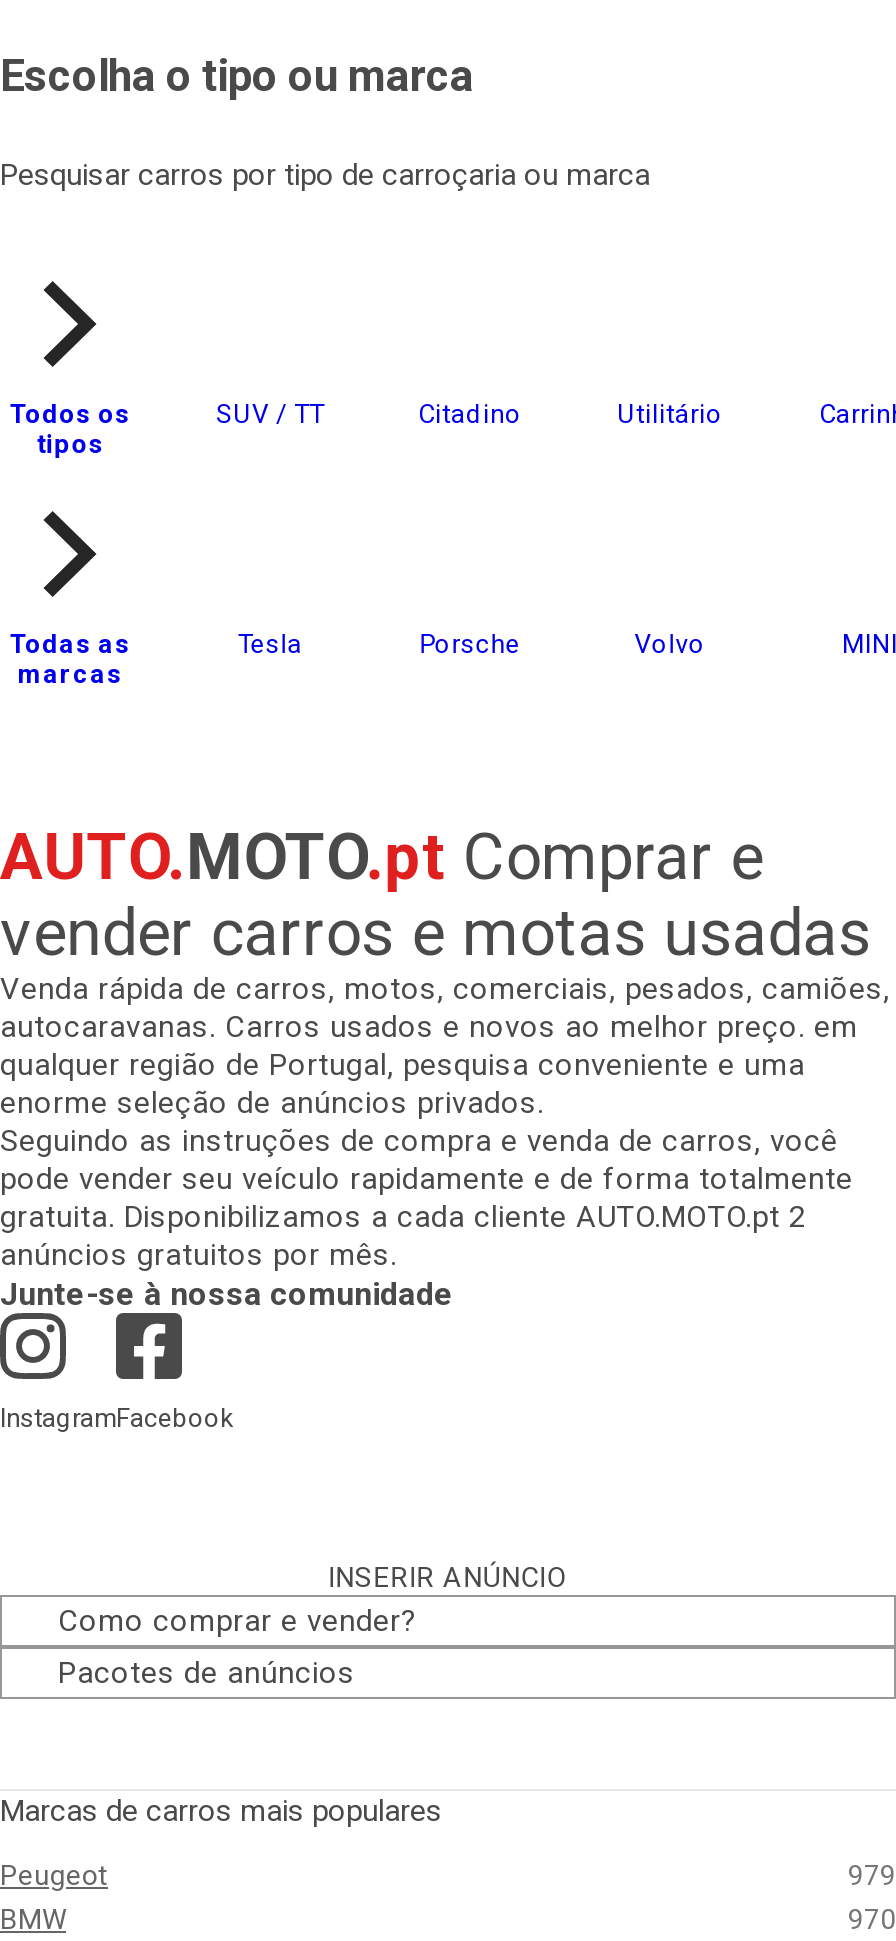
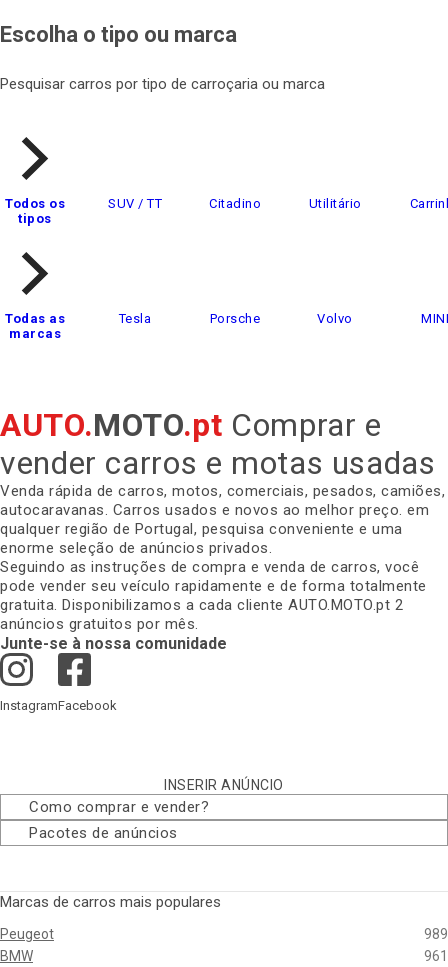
- 979
+ 989

- 970
+ 961
